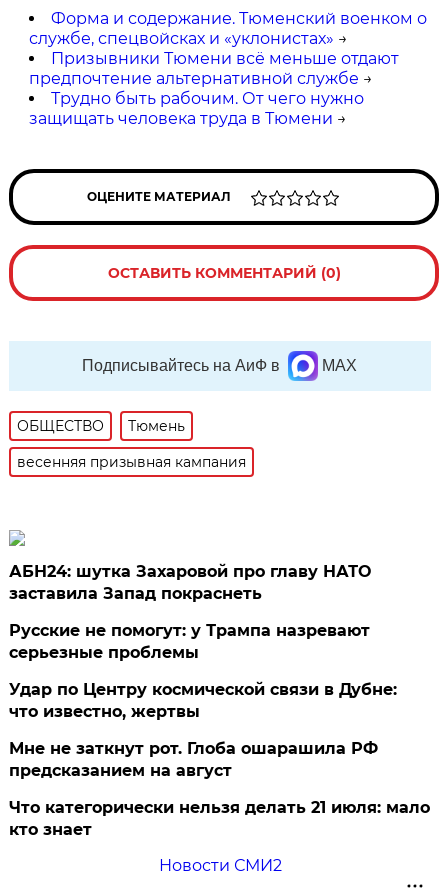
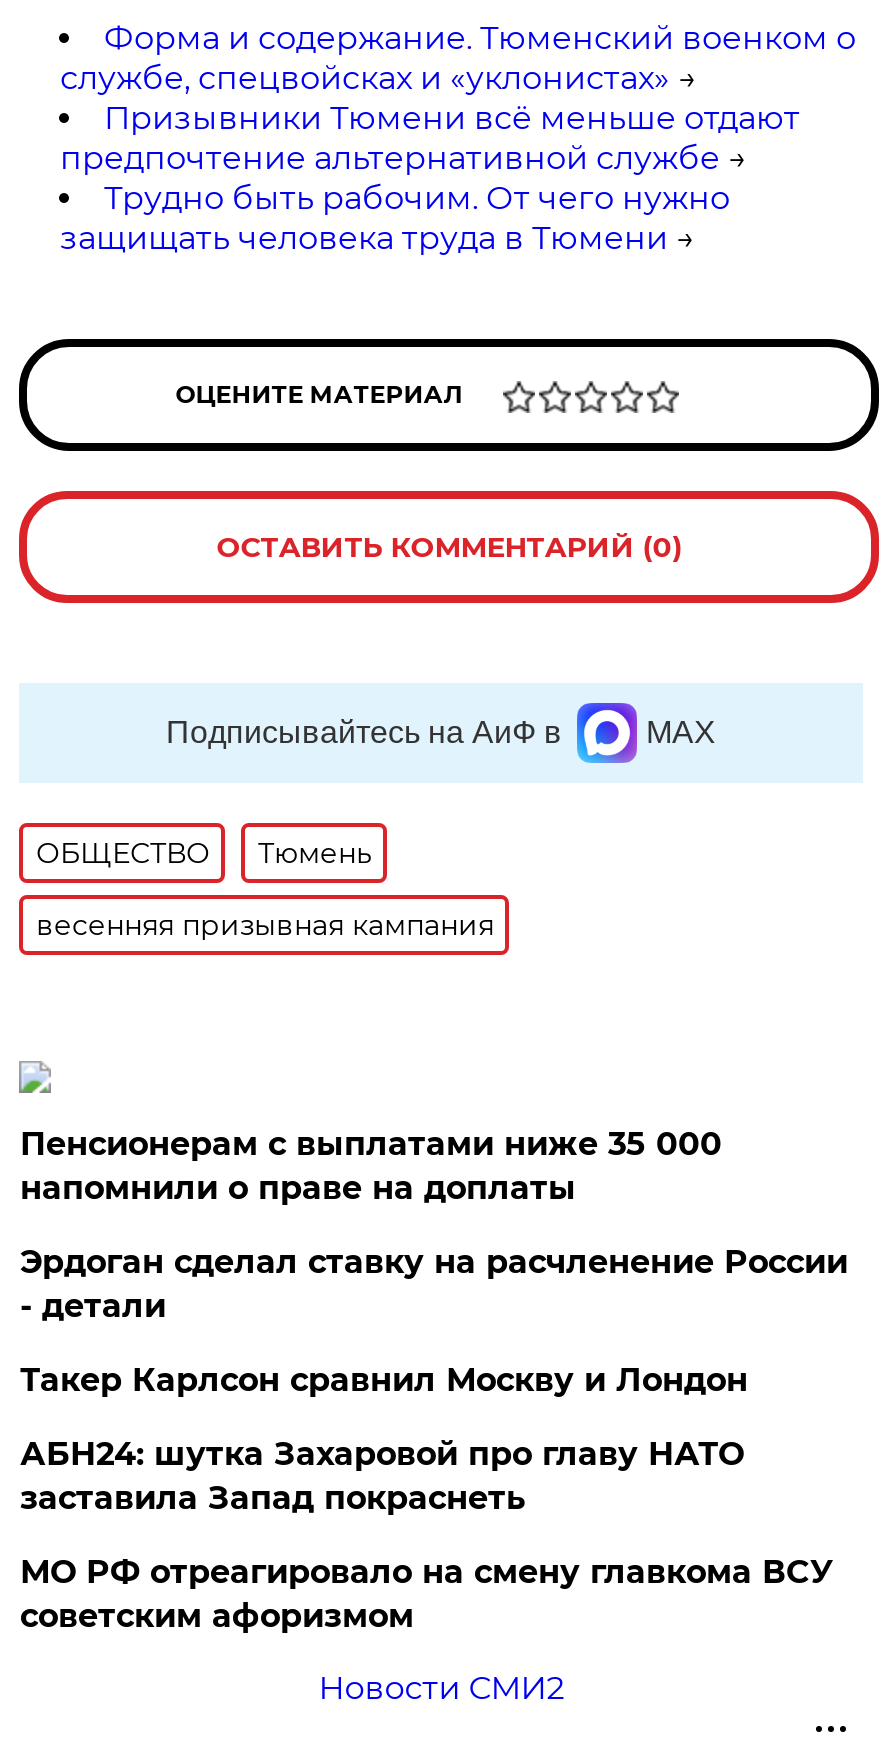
+ Пенсионерам с выплатами ниже 35 000
+ напомнили о праве на доплаты
+ Эрдоган сделал ставку на расчленение России
+ - детали
+ Такер Карлсон сравнил Москву и Лондон

moved down: АБН24: шутка Захаровой про главу НАТО | заставила Запад покраснеть

- Русские не помогут: у Трампа назревают
- серьезные проблемы
- Удар по Центру космической связи в Дубне:
- что известно, жертвы
- Мне не заткнут рот. Глоба ошарашила РФ
- предсказанием на август
- Что категорически нельзя делать 21 июля: мало
- кто знает
+ МО РФ отреагировало на смену главкома ВСУ
+ советским афоризмом
